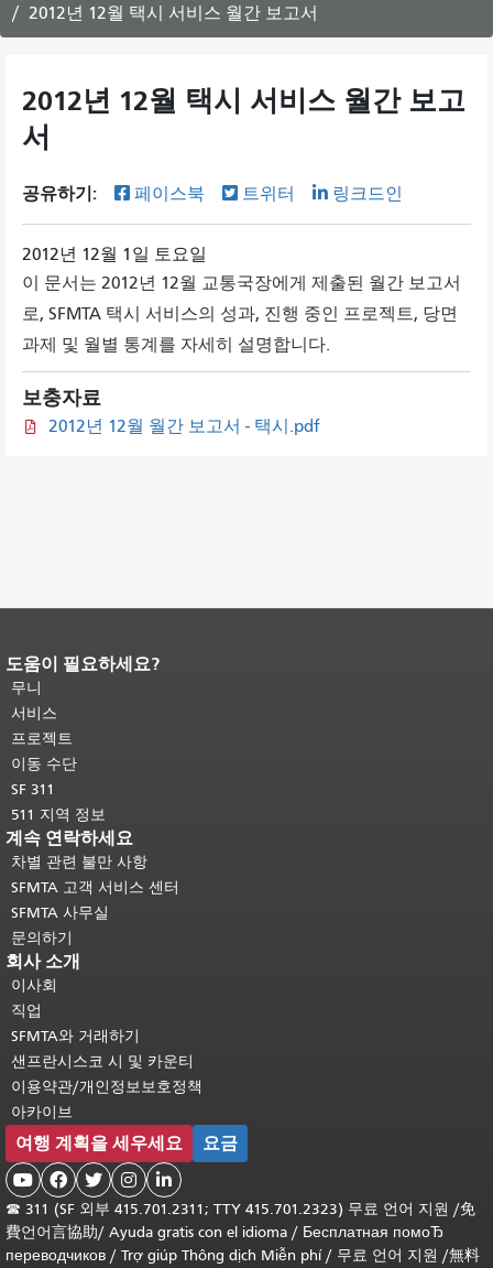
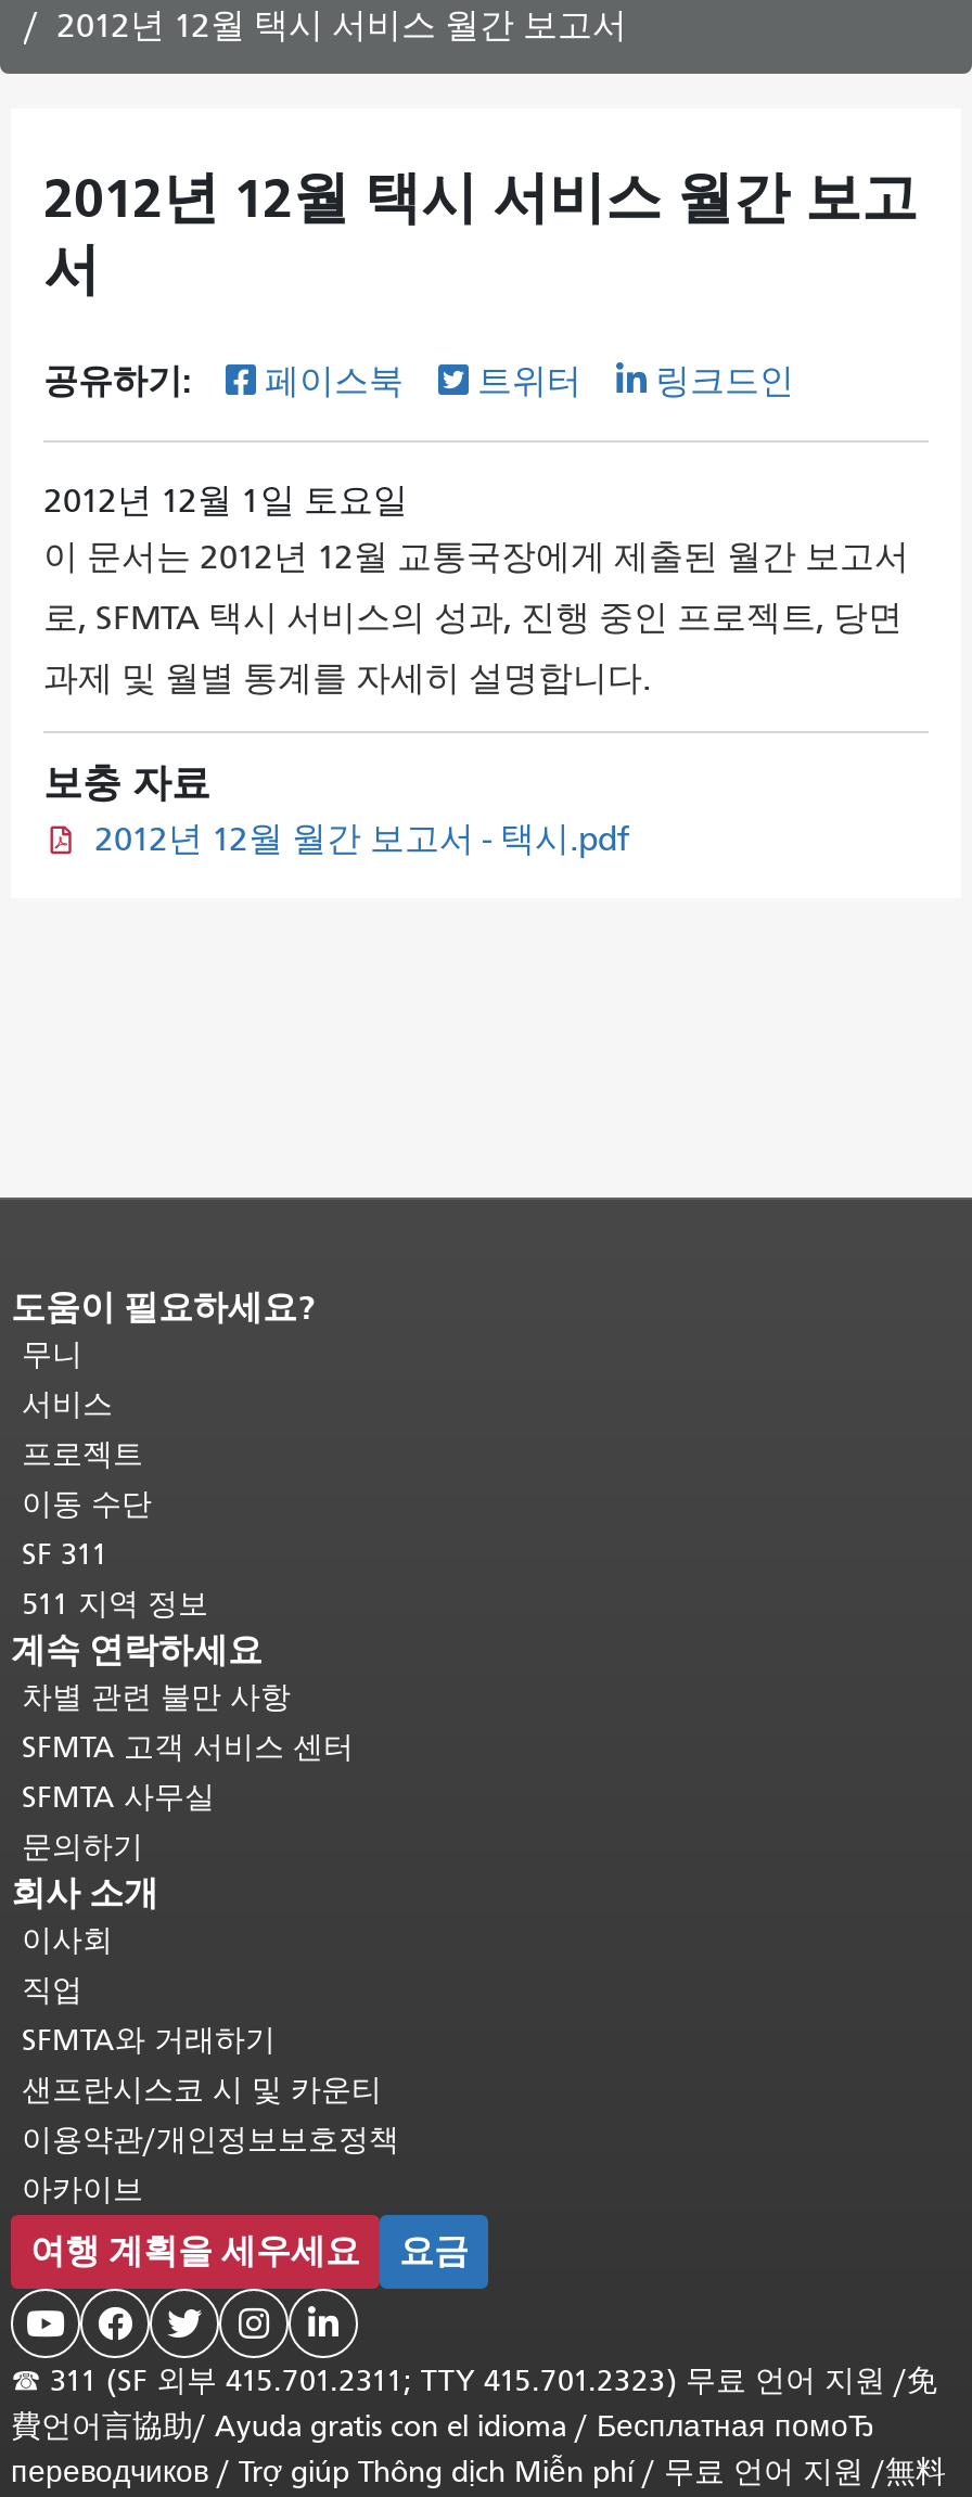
- 보충자료
+ 보충 자료
